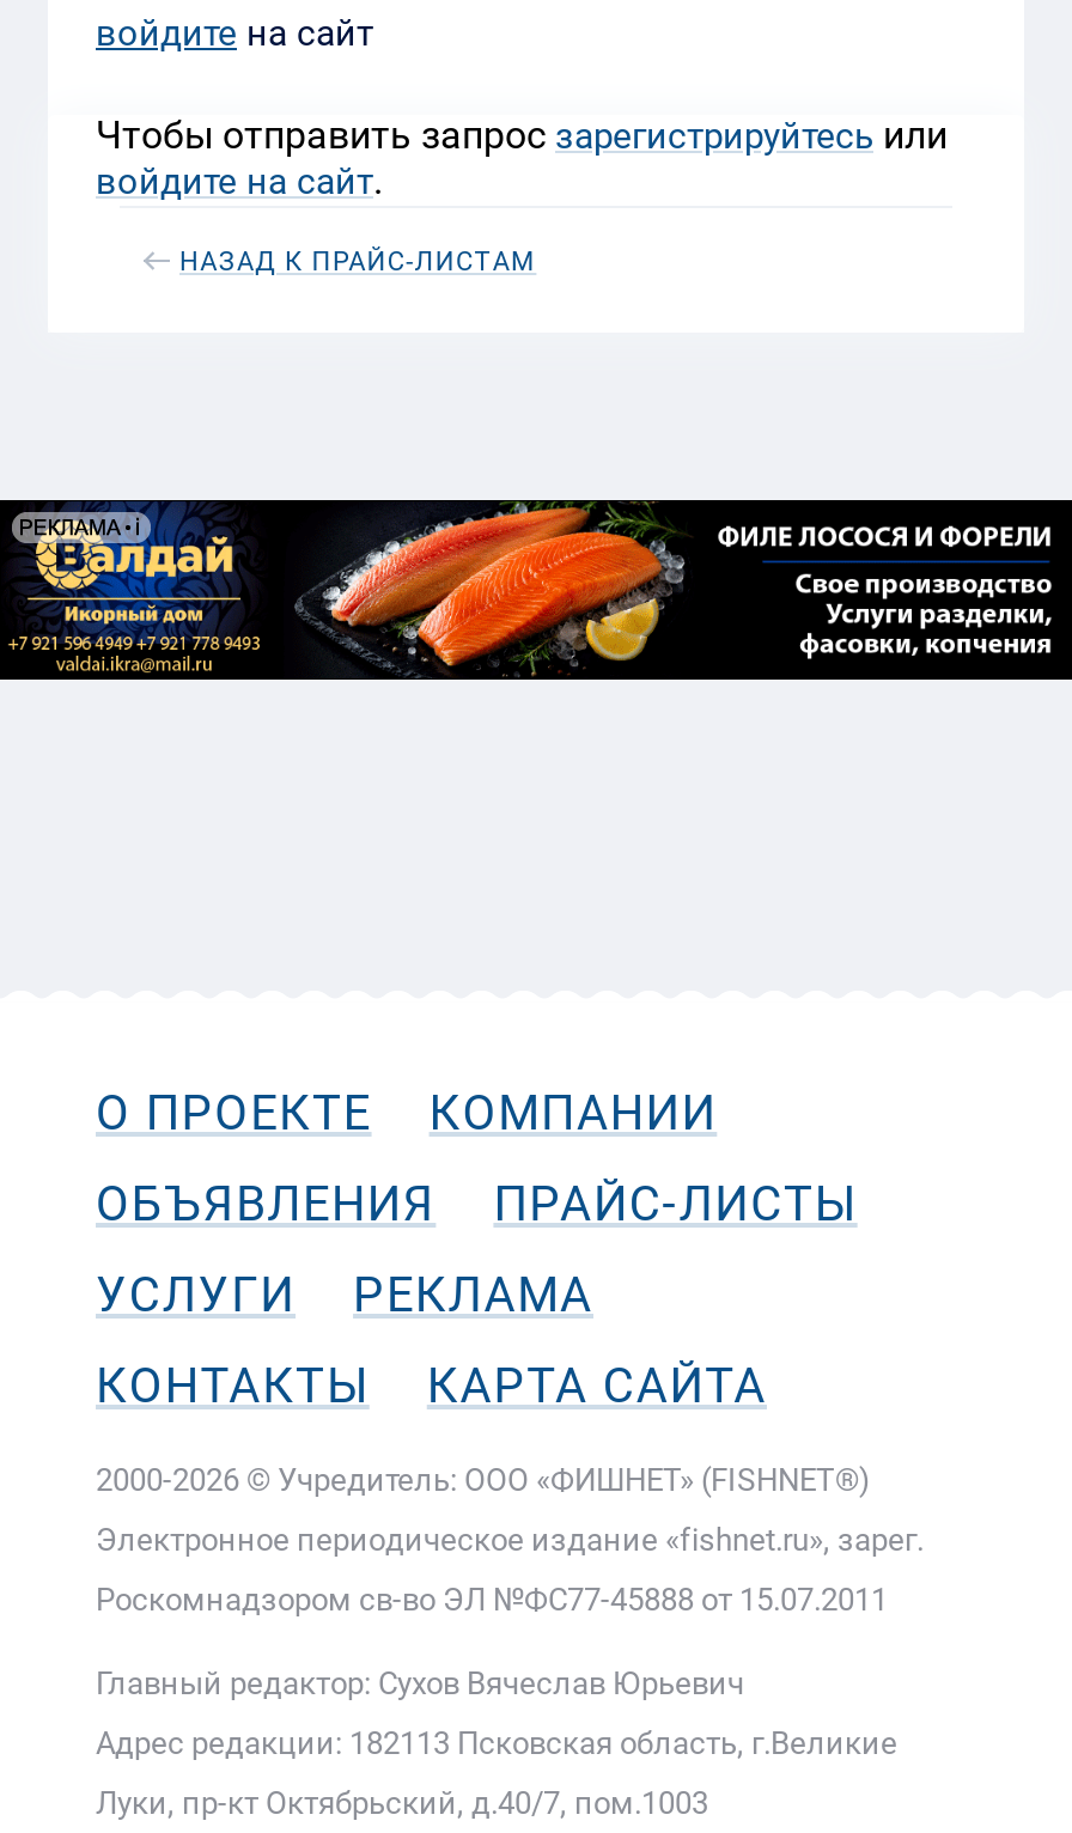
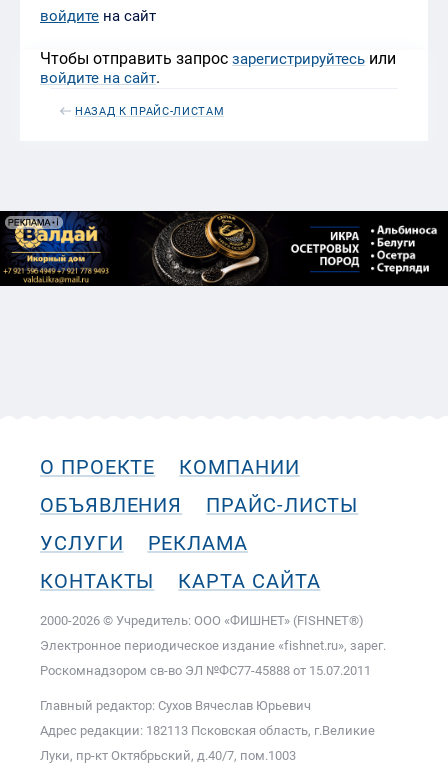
- [image]
+ [image]
